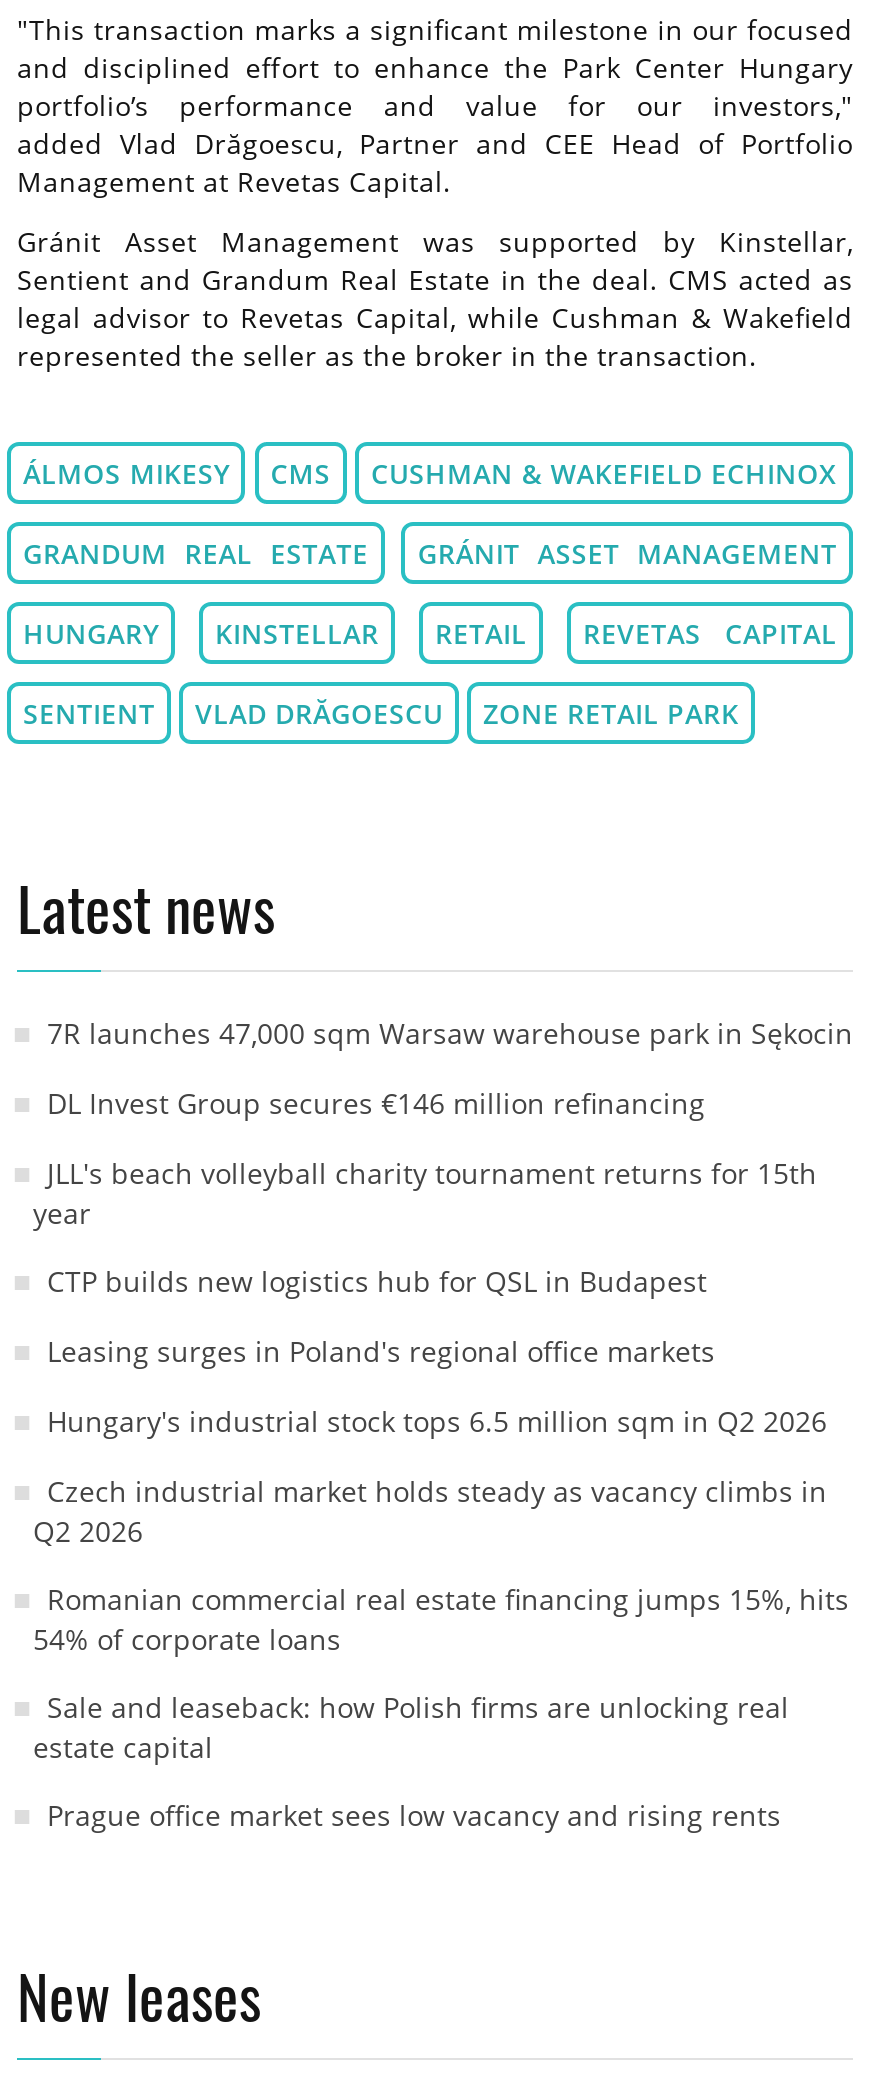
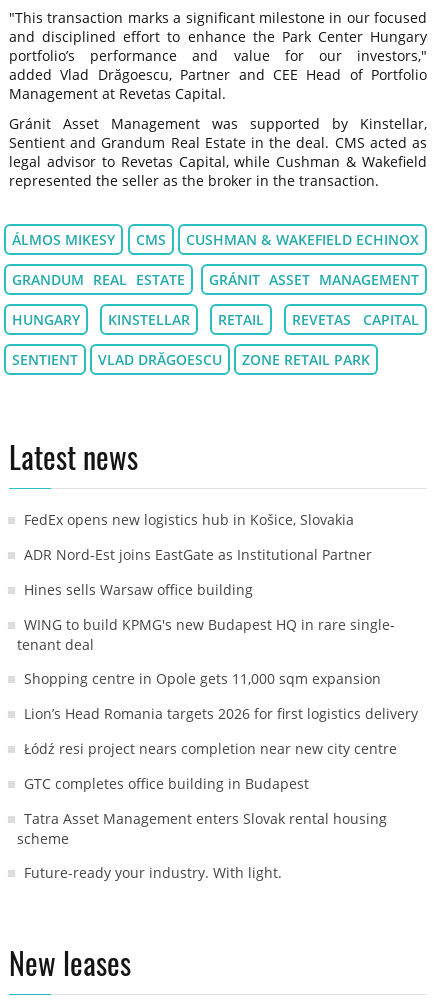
- 7R launches 47,000 sqm Warsaw warehouse park in Sękocin
+ FedEx opens new logistics hub in Košice, Slovakia

- DL Invest Group secures €146 million refinancing
+ ADR Nord-Est joins EastGate as Institutional Partner

- JLL's beach volleyball charity tournament returns for 15th
- year
+ Hines sells Warsaw office building

- CTP builds new logistics hub for QSL in Budapest
+ WING to build KPMG's new Budapest HQ in rare single-
+ tenant deal

- Leasing surges in Poland's regional office markets
+ Shopping centre in Opole gets 11,000 sqm expansion

- Hungary's industrial stock tops 6.5 million sqm in Q2 2026
+ Lion’s Head Romania targets 2026 for first logistics delivery

- Czech industrial market holds steady as vacancy climbs in
- Q2 2026
+ Łódź resi project nears completion near new city centre

- Romanian commercial real estate financing jumps 15%, hits
- 54% of corporate loans
+ GTC completes office building in Budapest

- Sale and leaseback: how Polish firms are unlocking real
- estate capital
+ Tatra Asset Management enters Slovak rental housing
+ scheme

- Prague office market sees low vacancy and rising rents
+ Future-ready your industry. With light.
